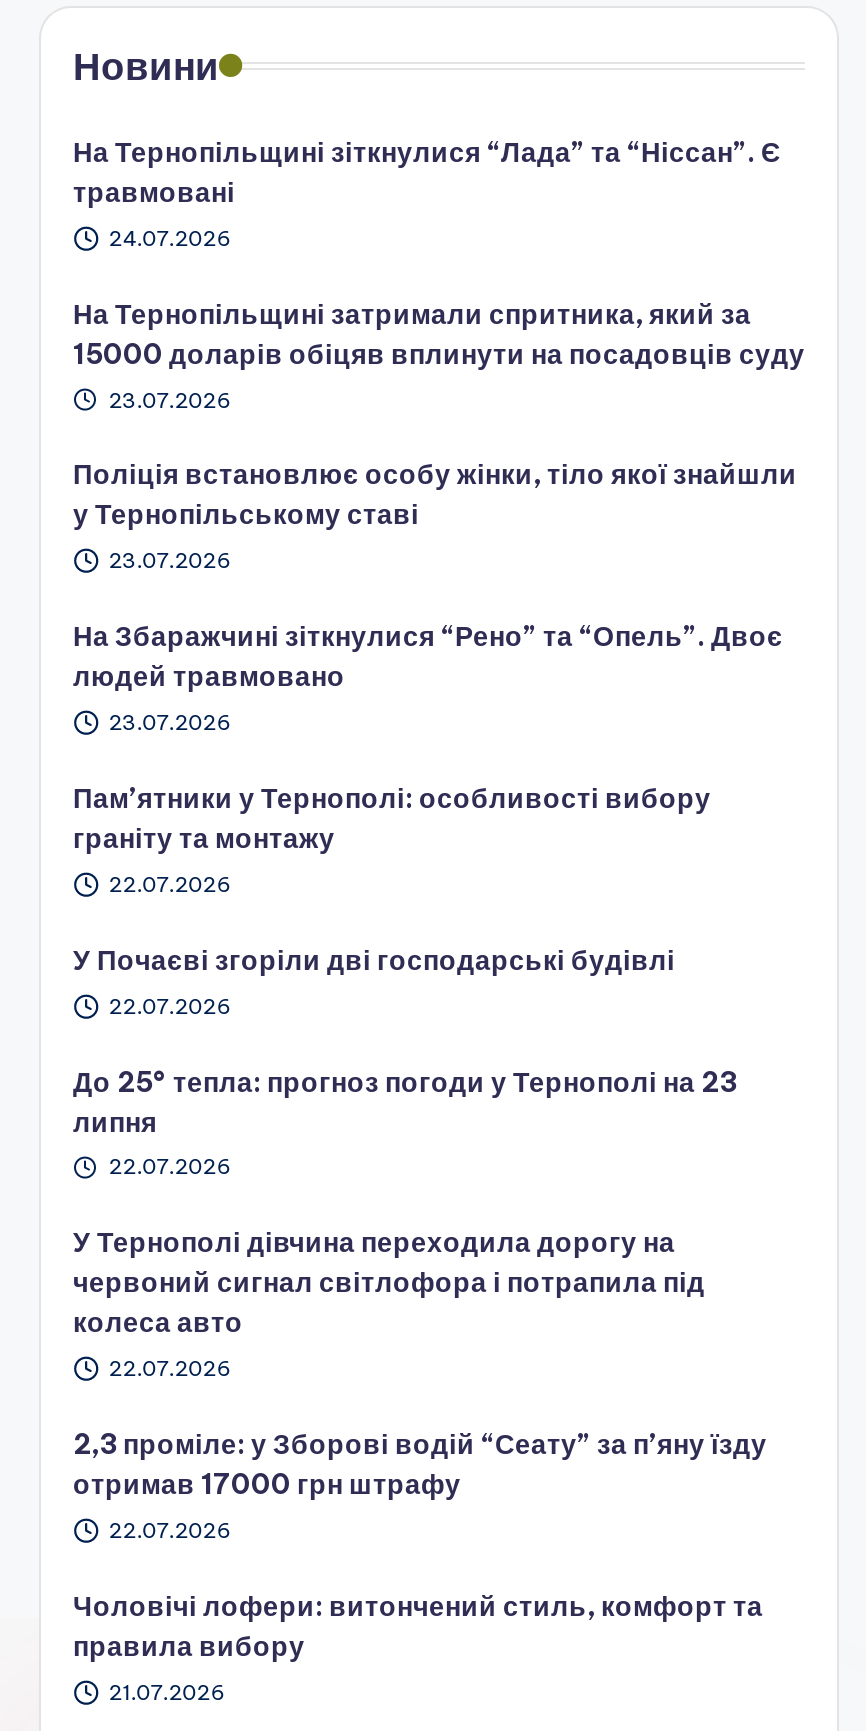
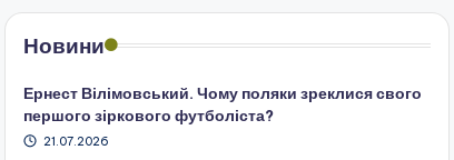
- На Тернопільщині зіткнулися “Лада” та “Ніссан”. Є
- травмовані
- 24.07.2026
- На Тернопільщині затримали спритника, який за
- 15000 доларів обіцяв вплинути на посадовців суду
- 23.07.2026
- Поліція встановлює особу жінки, тіло якої знайшли
- у Тернопільському ставі
- 23.07.2026
- На Збаражчині зіткнулися “Рено” та “Опель”. Двоє
- людей травмовано
- 23.07.2026
- Пам’ятники у Тернополі: особливості вибору
- граніту та монтажу
- 22.07.2026
- У Почаєві згоріли дві господарські будівлі
- 22.07.2026
- До 25° тепла: прогноз погоди у Тернополі на 23
- липня
- 22.07.2026
- У Тернополі дівчина переходила дорогу на
- червоний сигнал світлофора і потрапила під
- колеса авто
- 22.07.2026
- 2,3 проміле: у Зборові водій “Сеату” за п’яну їзду
- отримав 17000 грн штрафу
- 22.07.2026
- Чоловічі лофери: витончений стиль, комфорт та
- правила вибору
+ Ернест Вілімовський. Чому поляки зреклися свого
+ першого зіркового футболіста?
